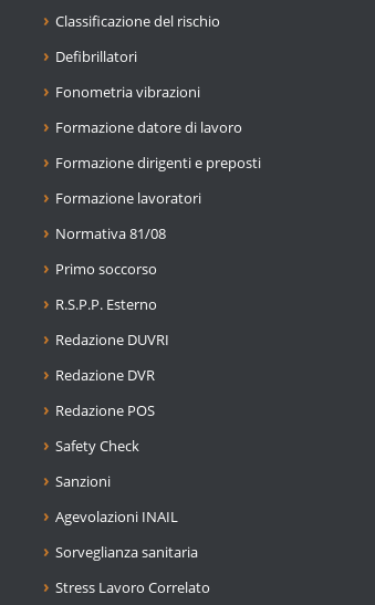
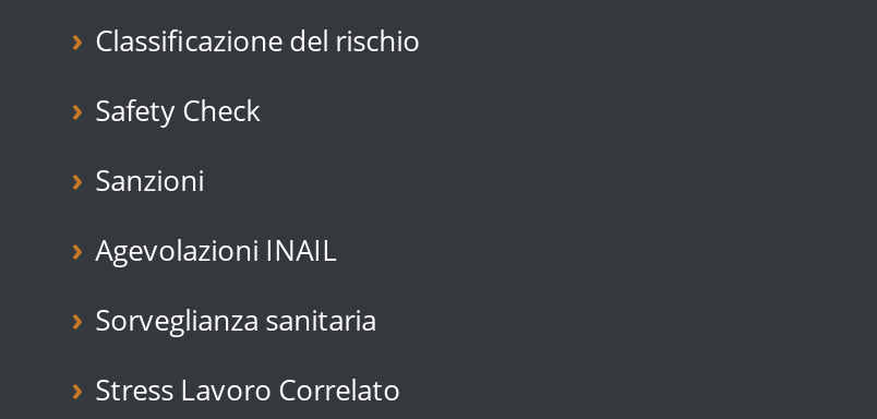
- Defibrillatori
- Fonometria vibrazioni
- Formazione datore di lavoro
- Formazione dirigenti e preposti
- Formazione lavoratori
- Normativa 81/08
- Primo soccorso
- R.S.P.P. Esterno
- Redazione DUVRI
- Redazione DVR
- Redazione POS
